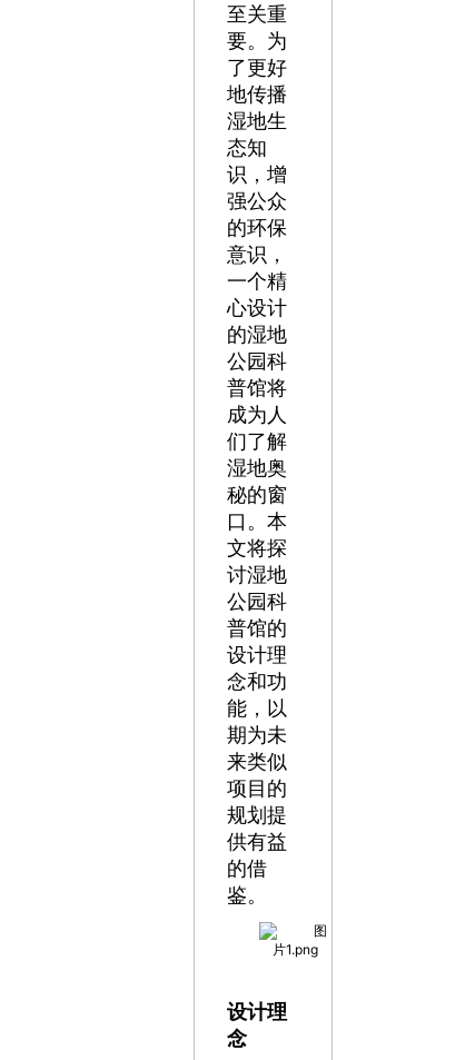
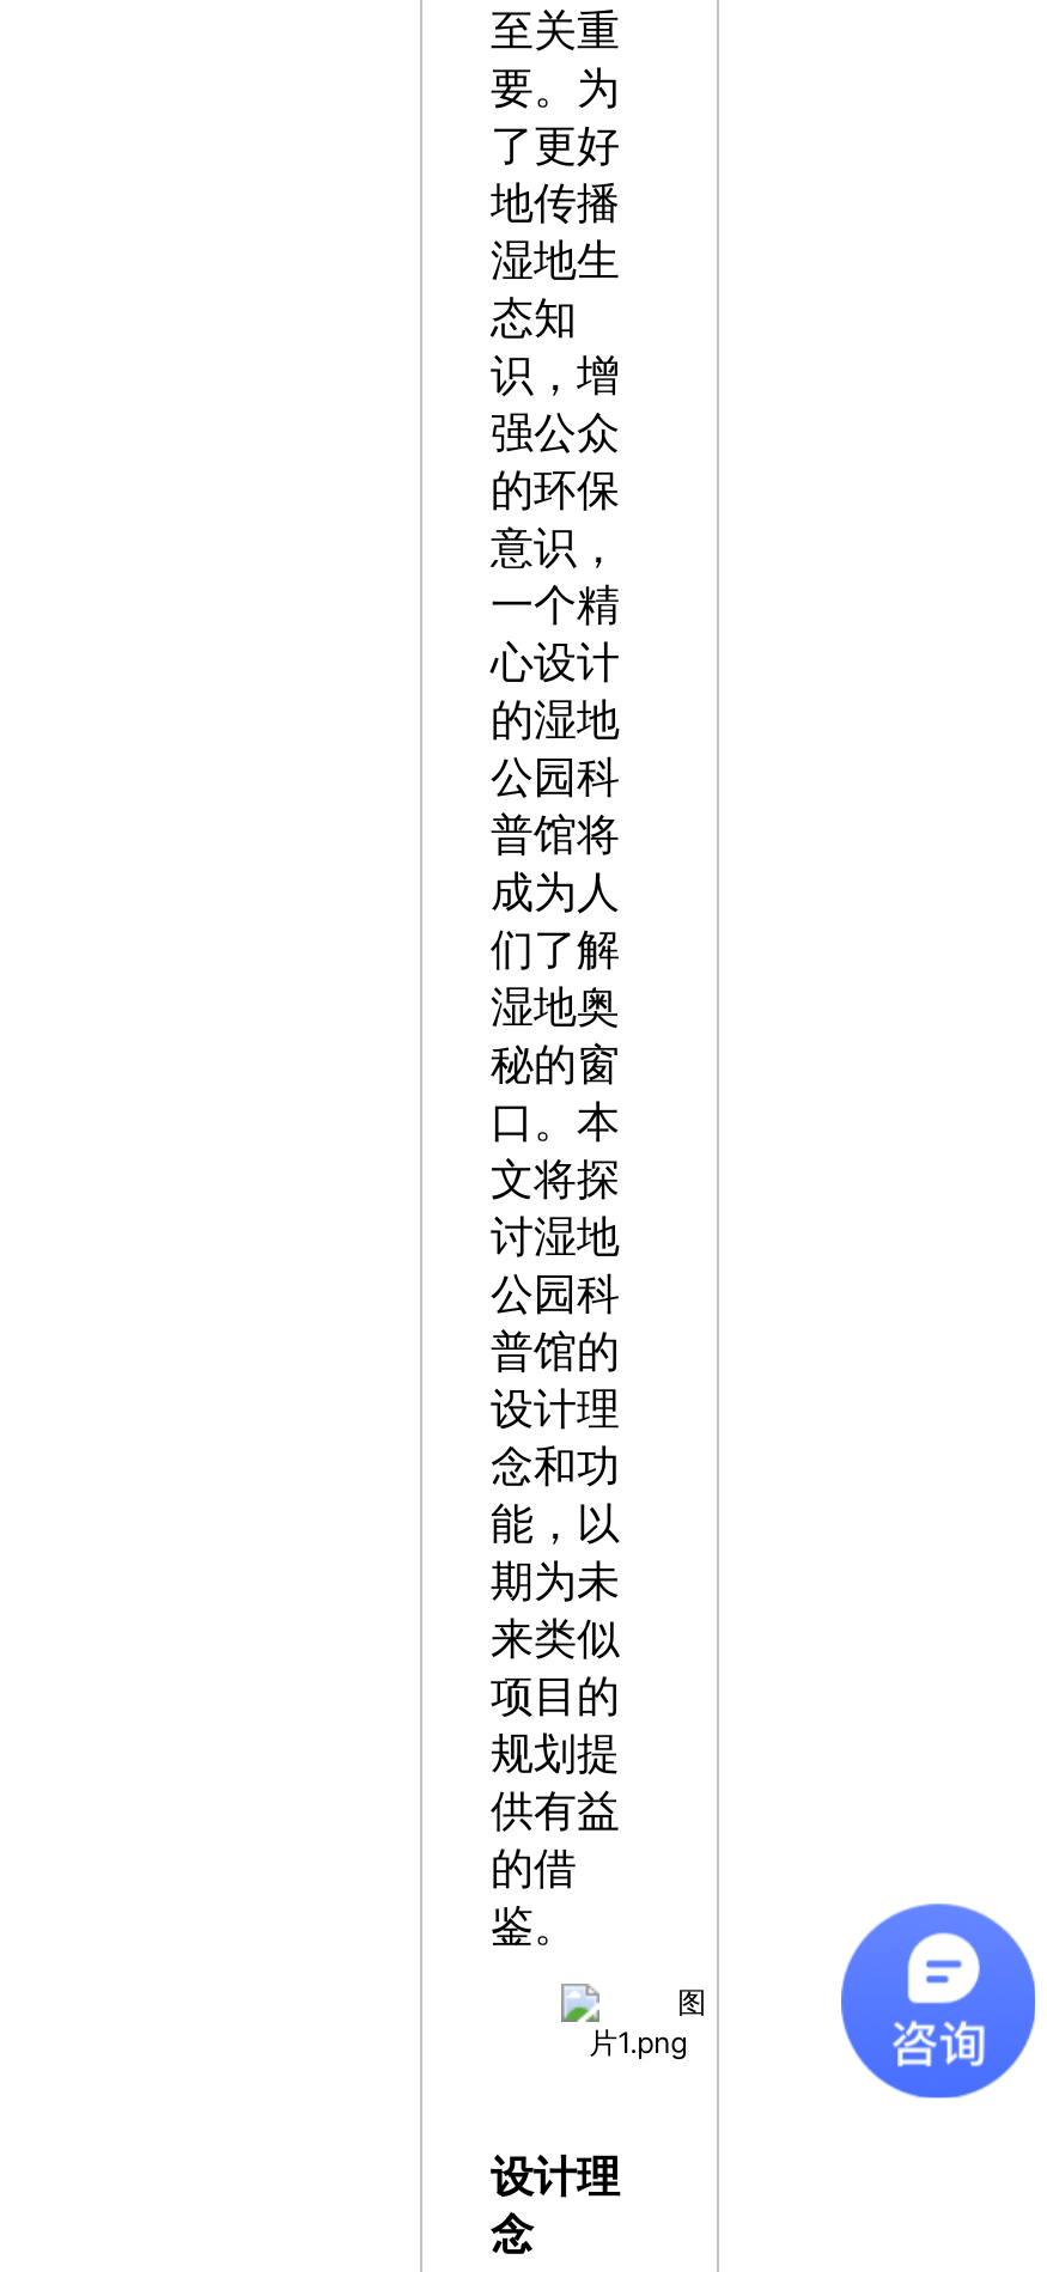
+ [image]
